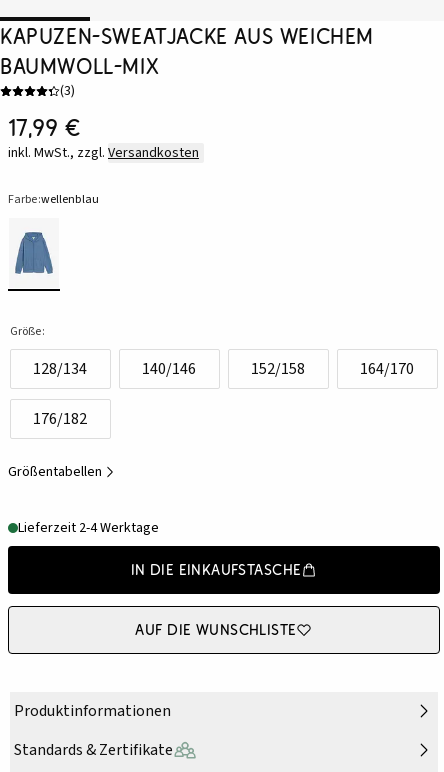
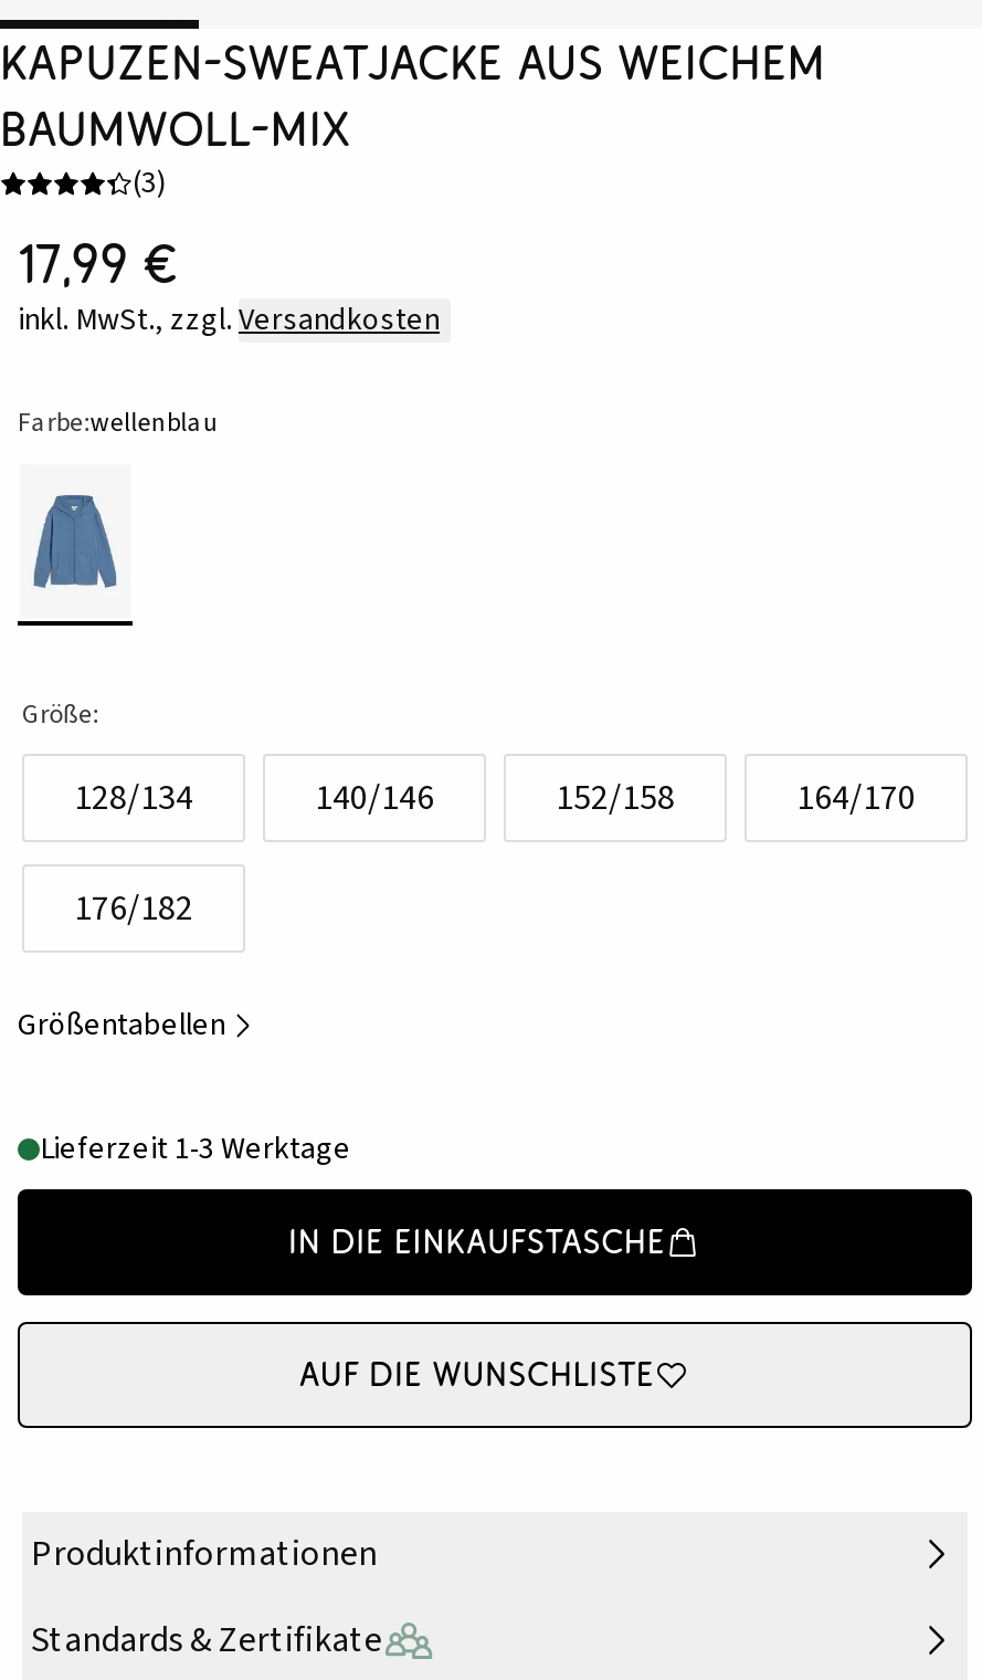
- Lieferzeit 2-4 Werktage
+ Lieferzeit 1-3 Werktage
